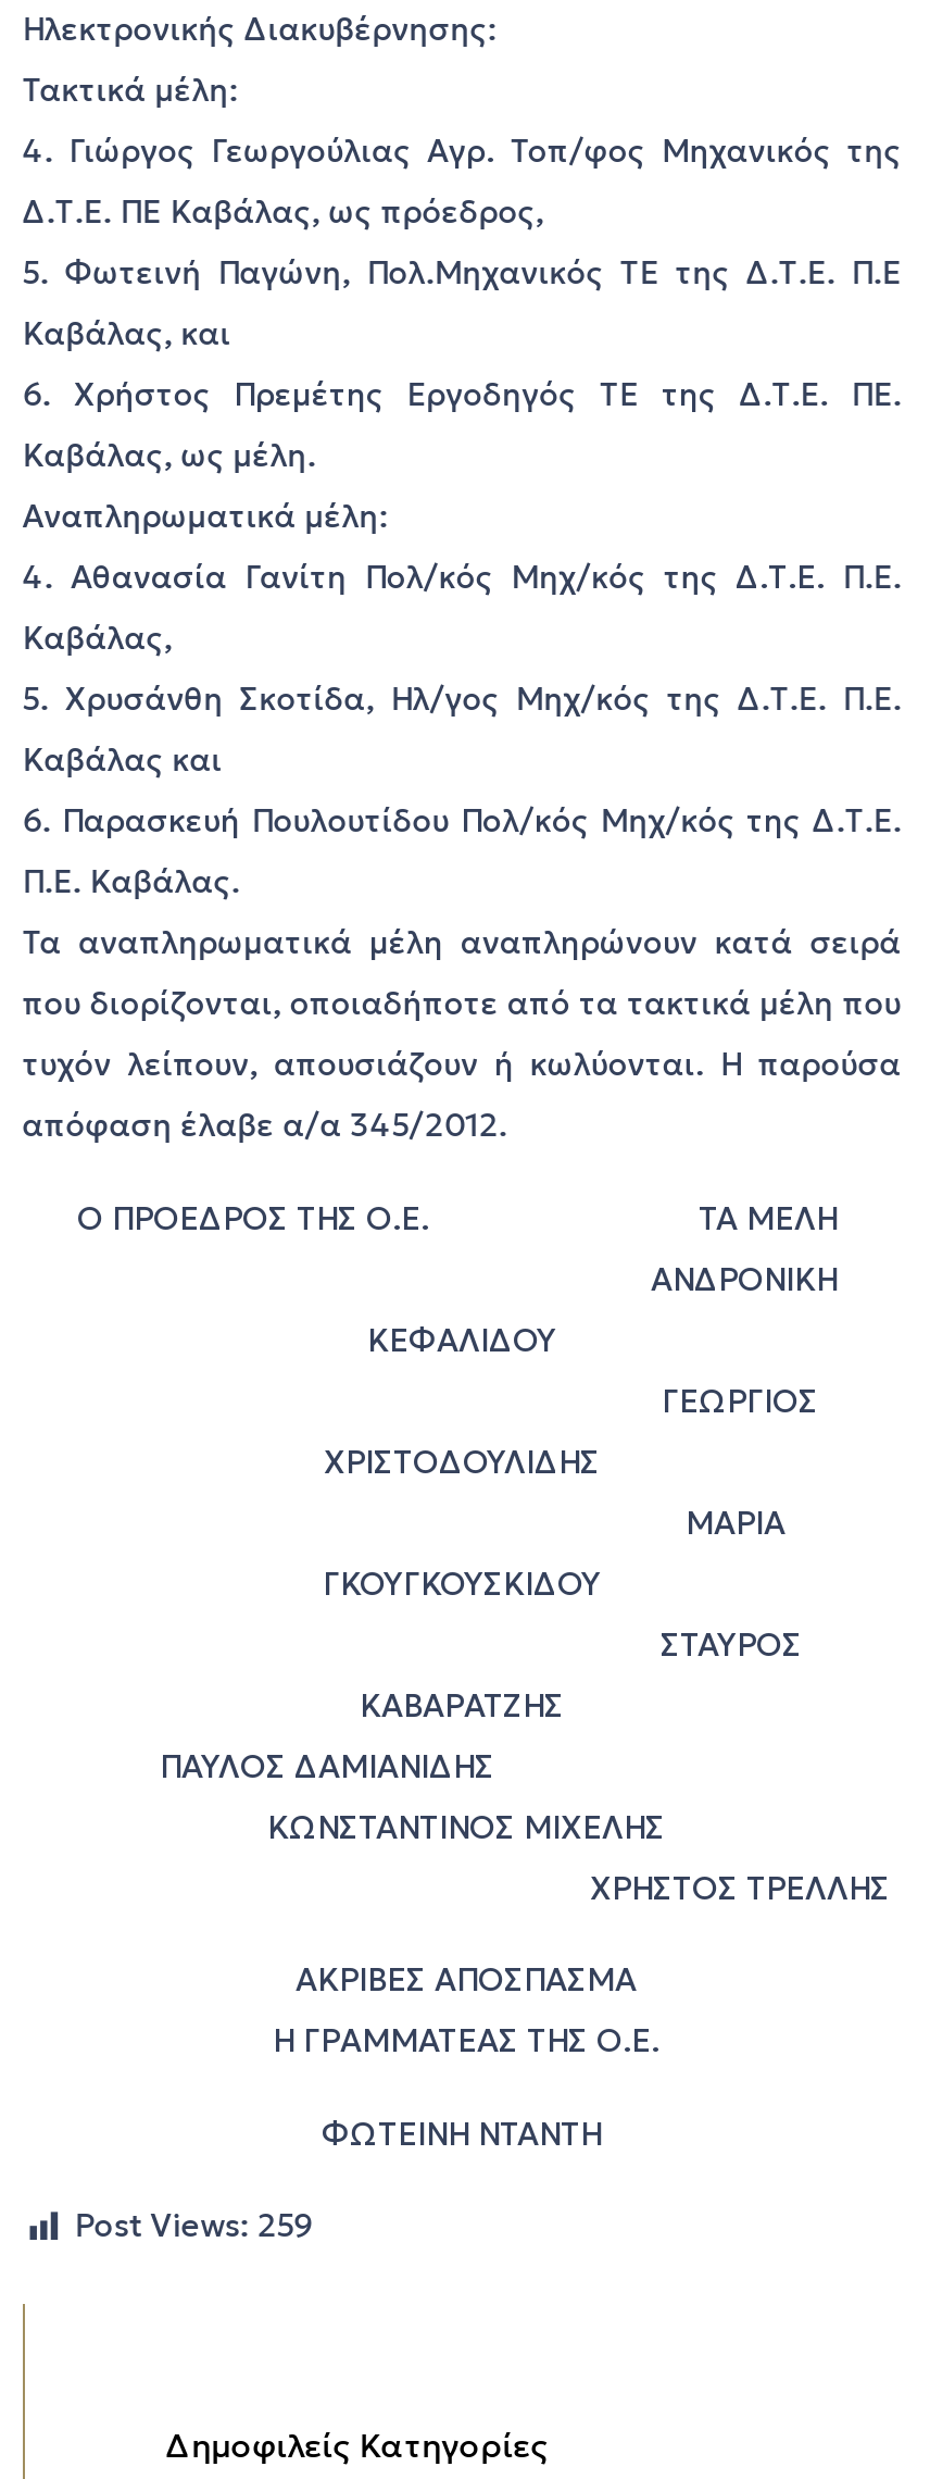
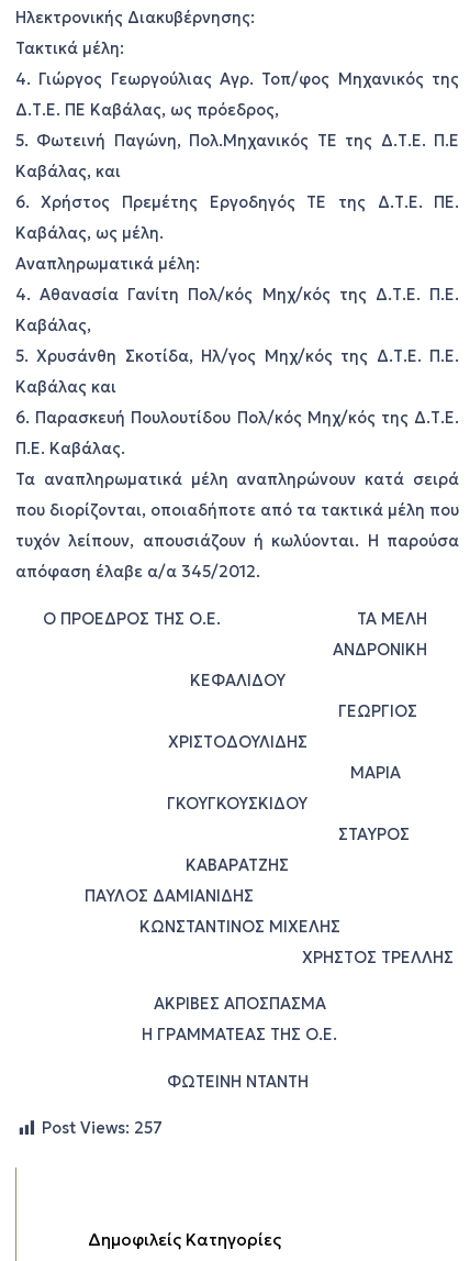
- Post Views: 259
+ Post Views: 257
